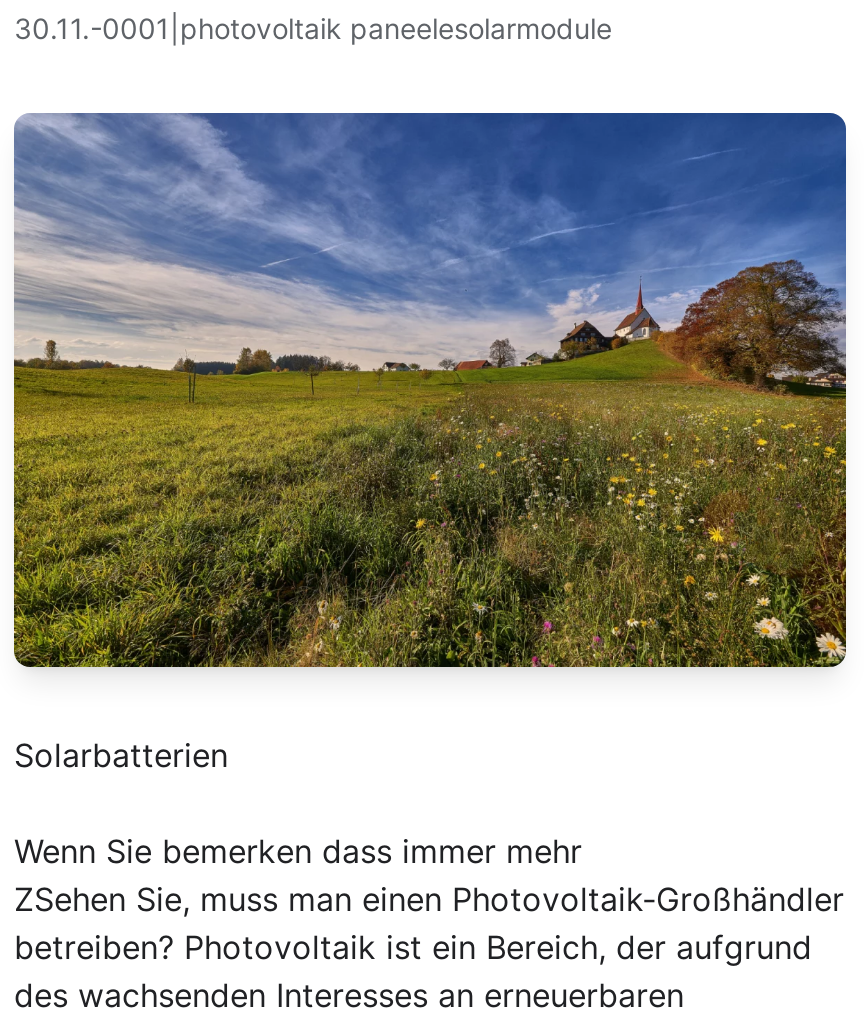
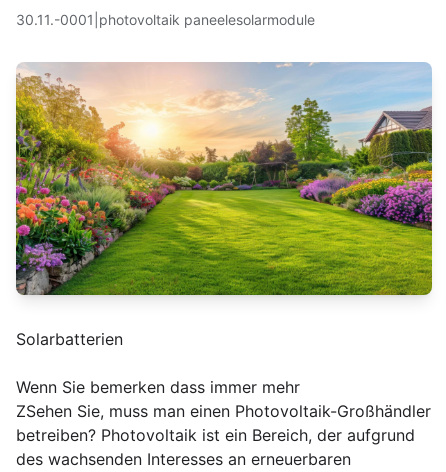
- [image]
+ [image]
